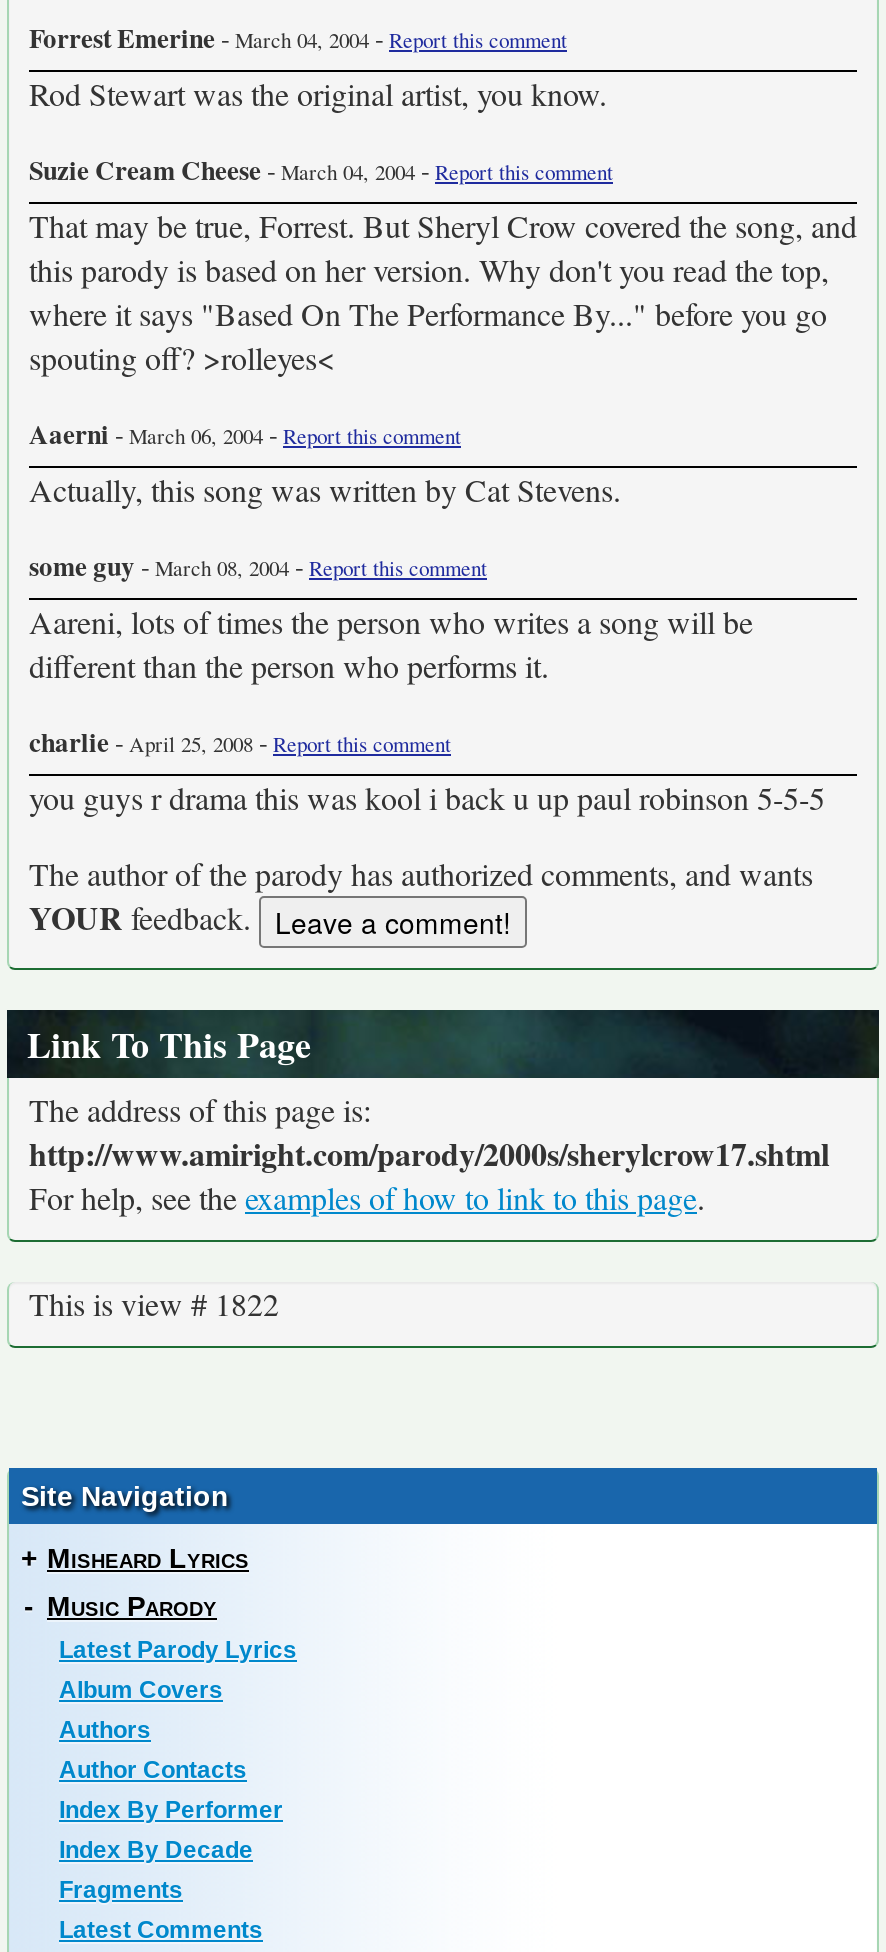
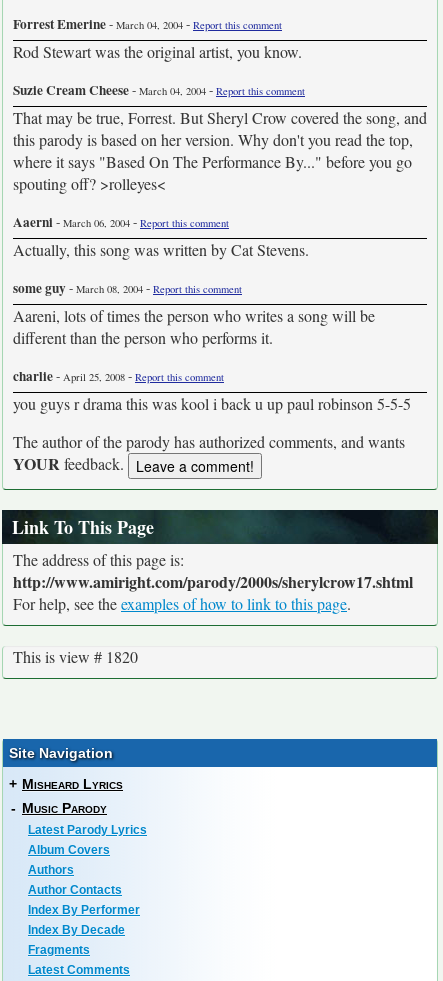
- This is view # 1822
+ This is view # 1820
